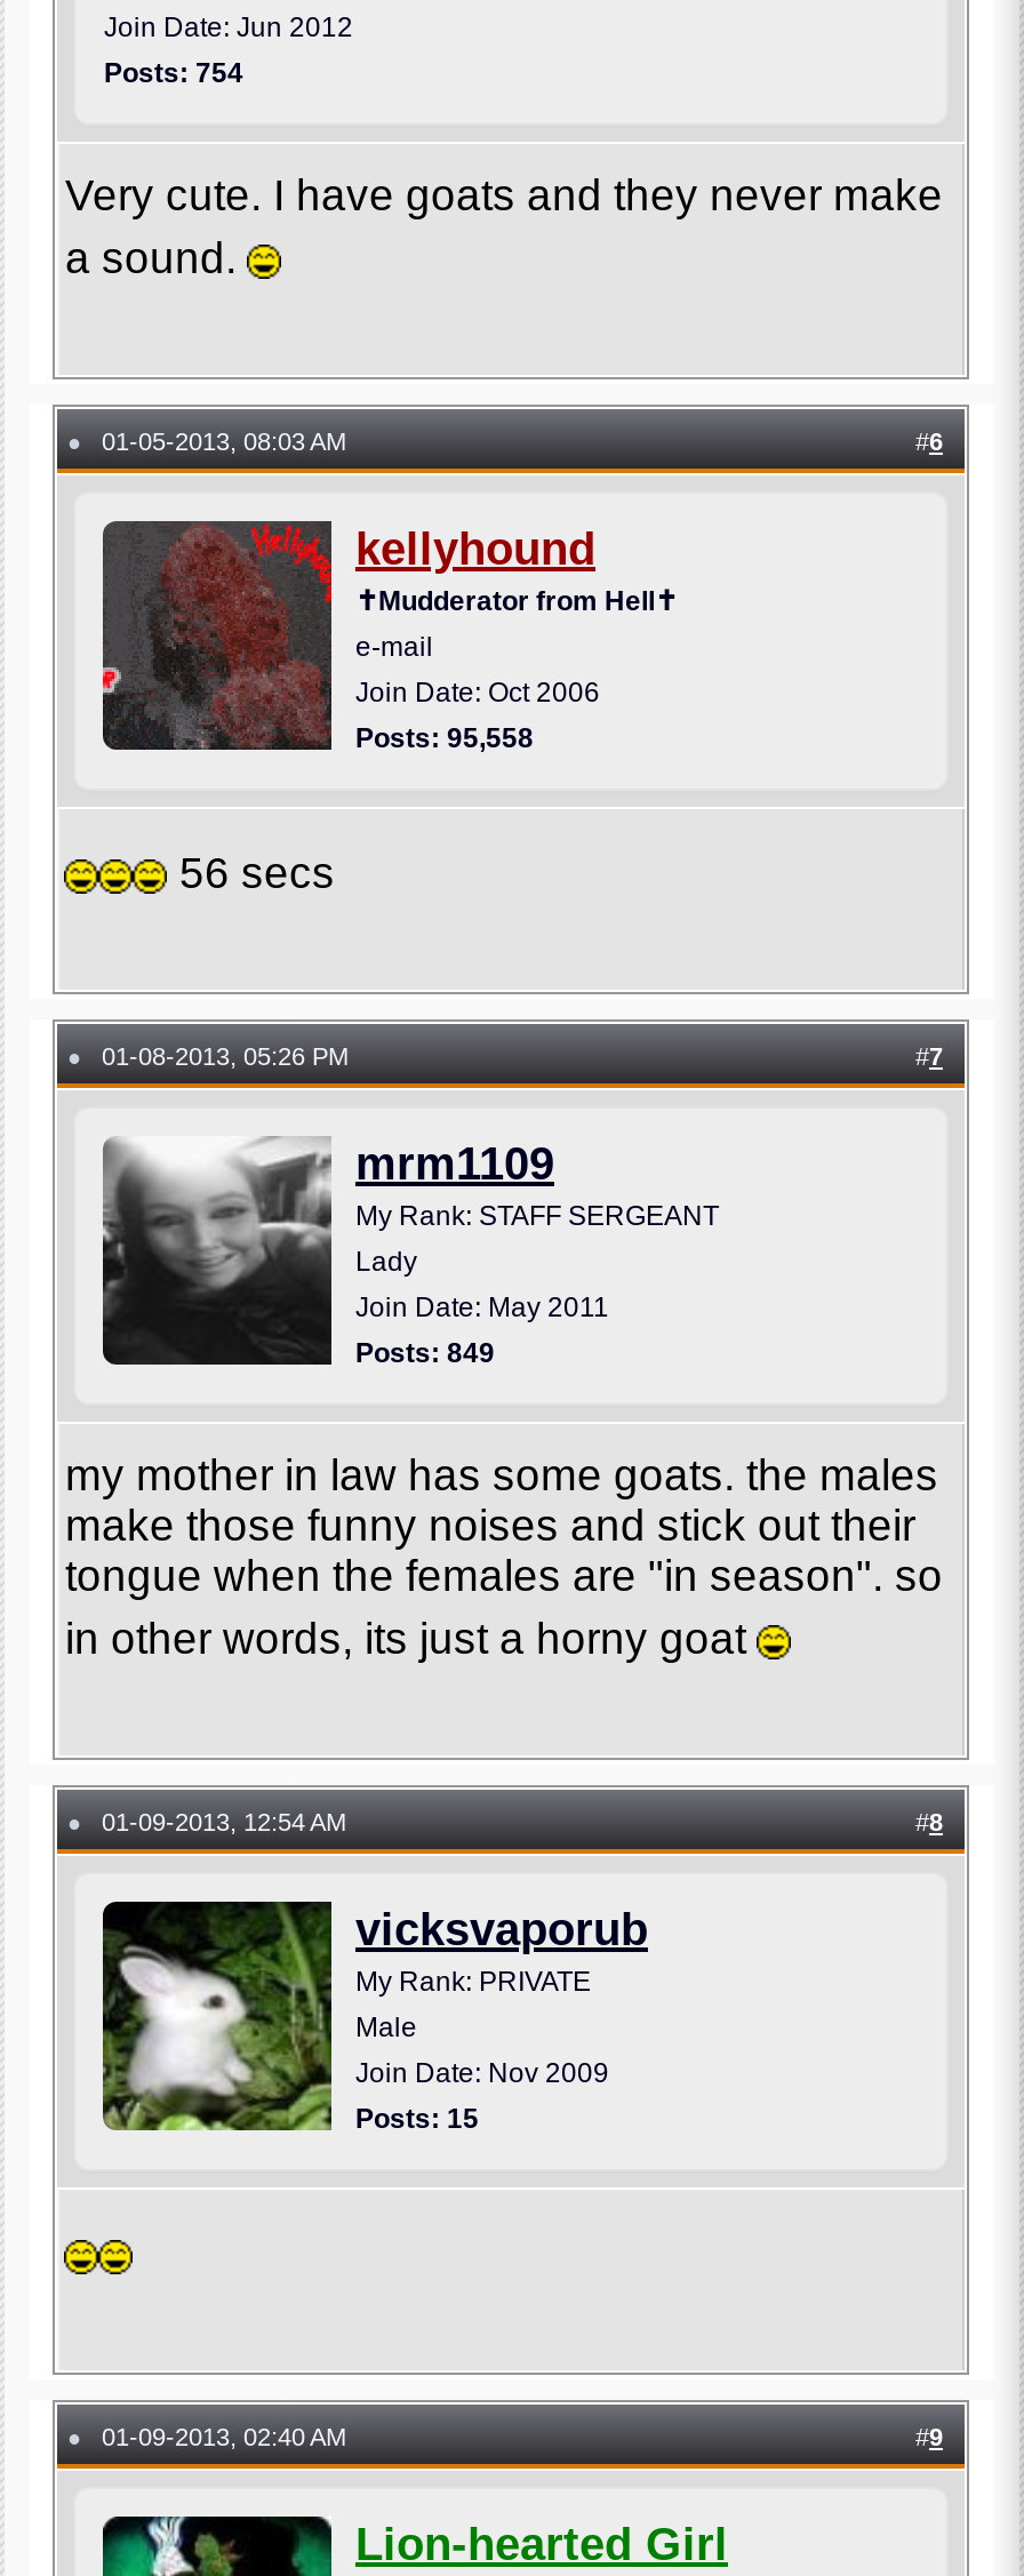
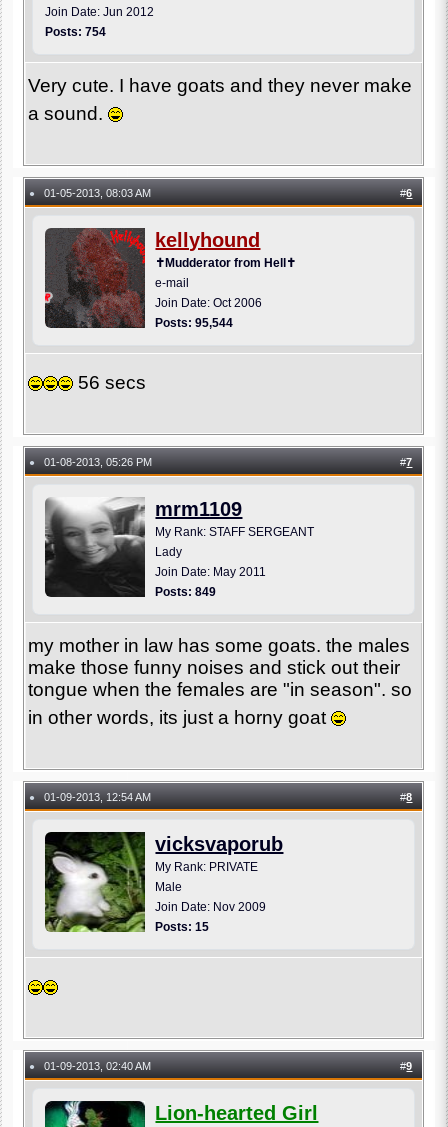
- Posts: 95,558
+ Posts: 95,544
